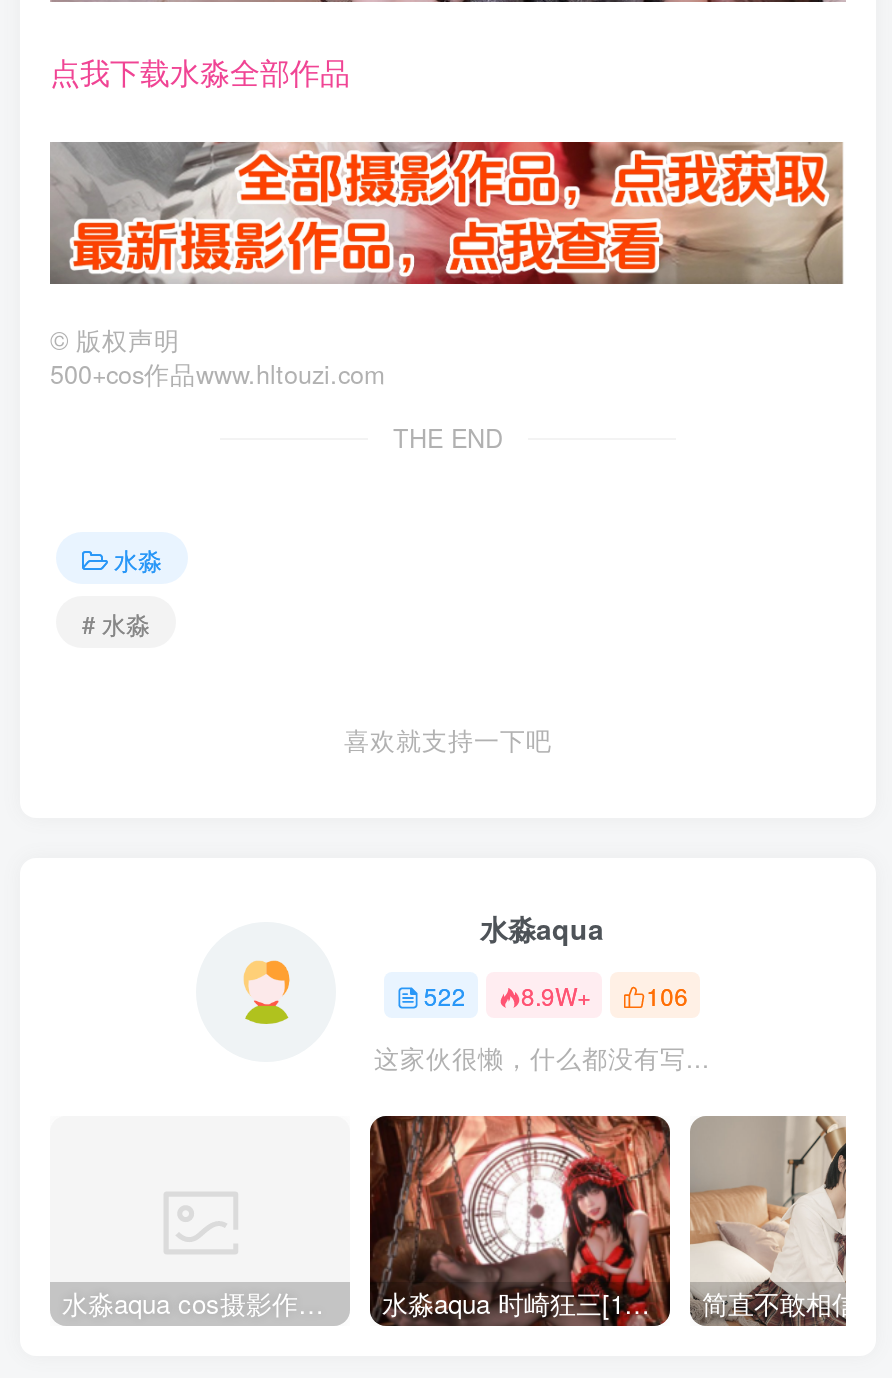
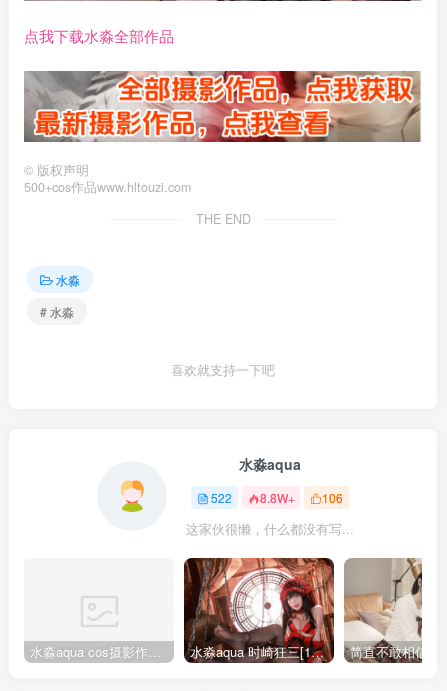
- 522 8.9W+ 106
+ 522 8.8W+ 106
